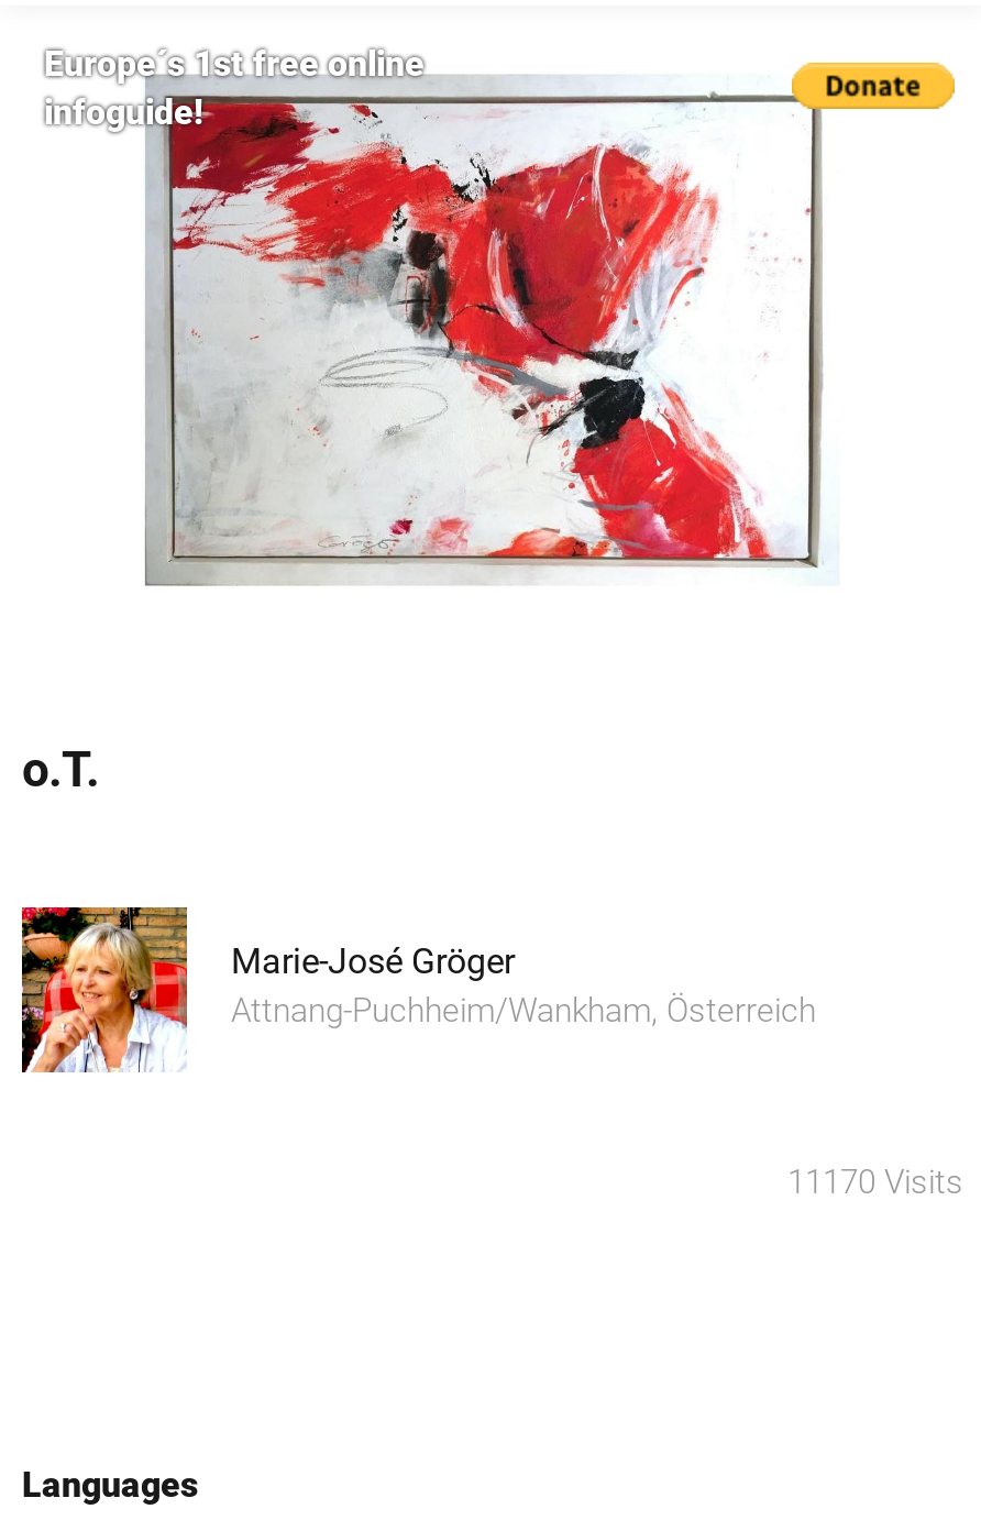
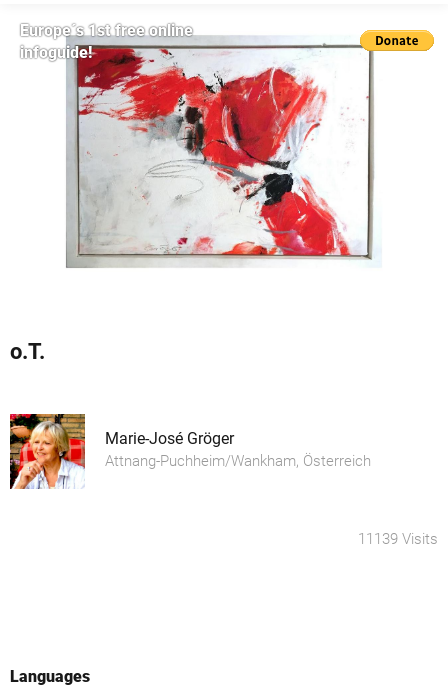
- 11170 Visits
+ 11139 Visits
